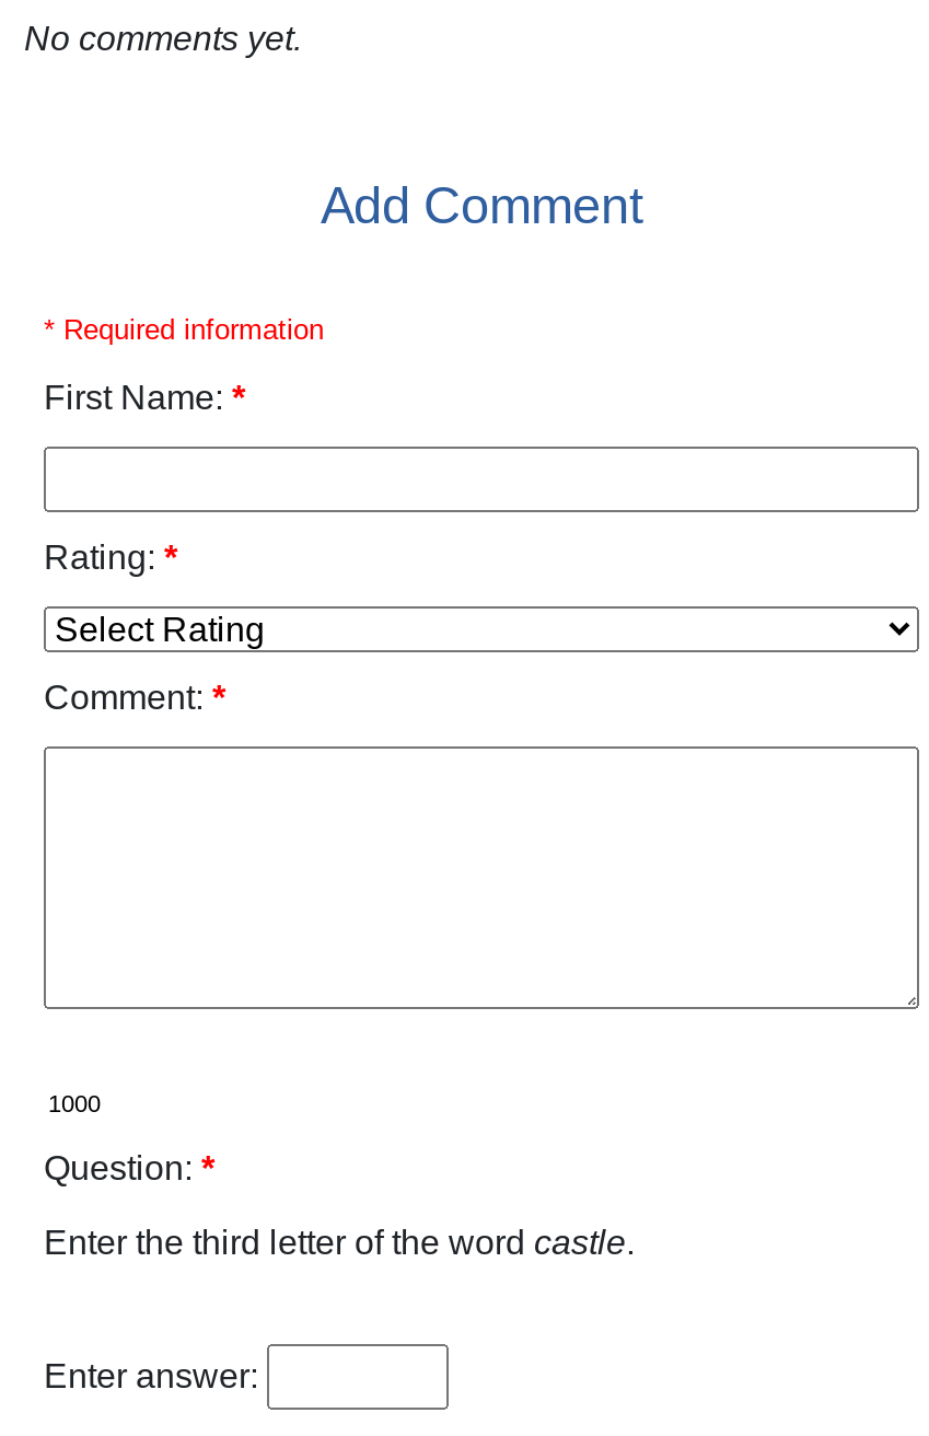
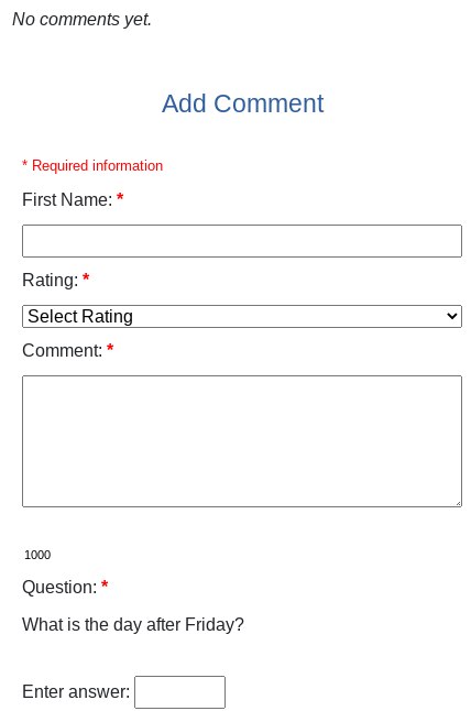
- Enter the third letter of the word castle.
+ What is the day after Friday?
